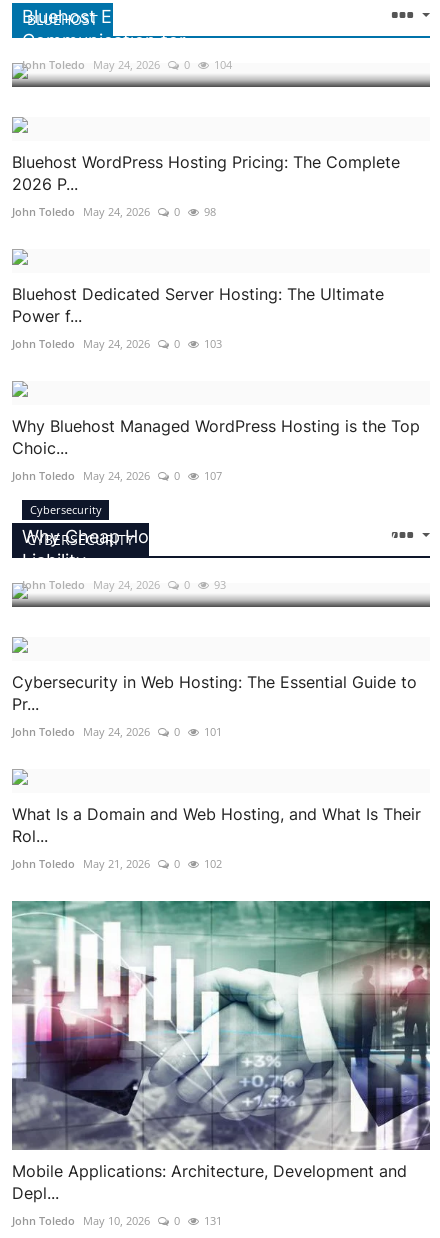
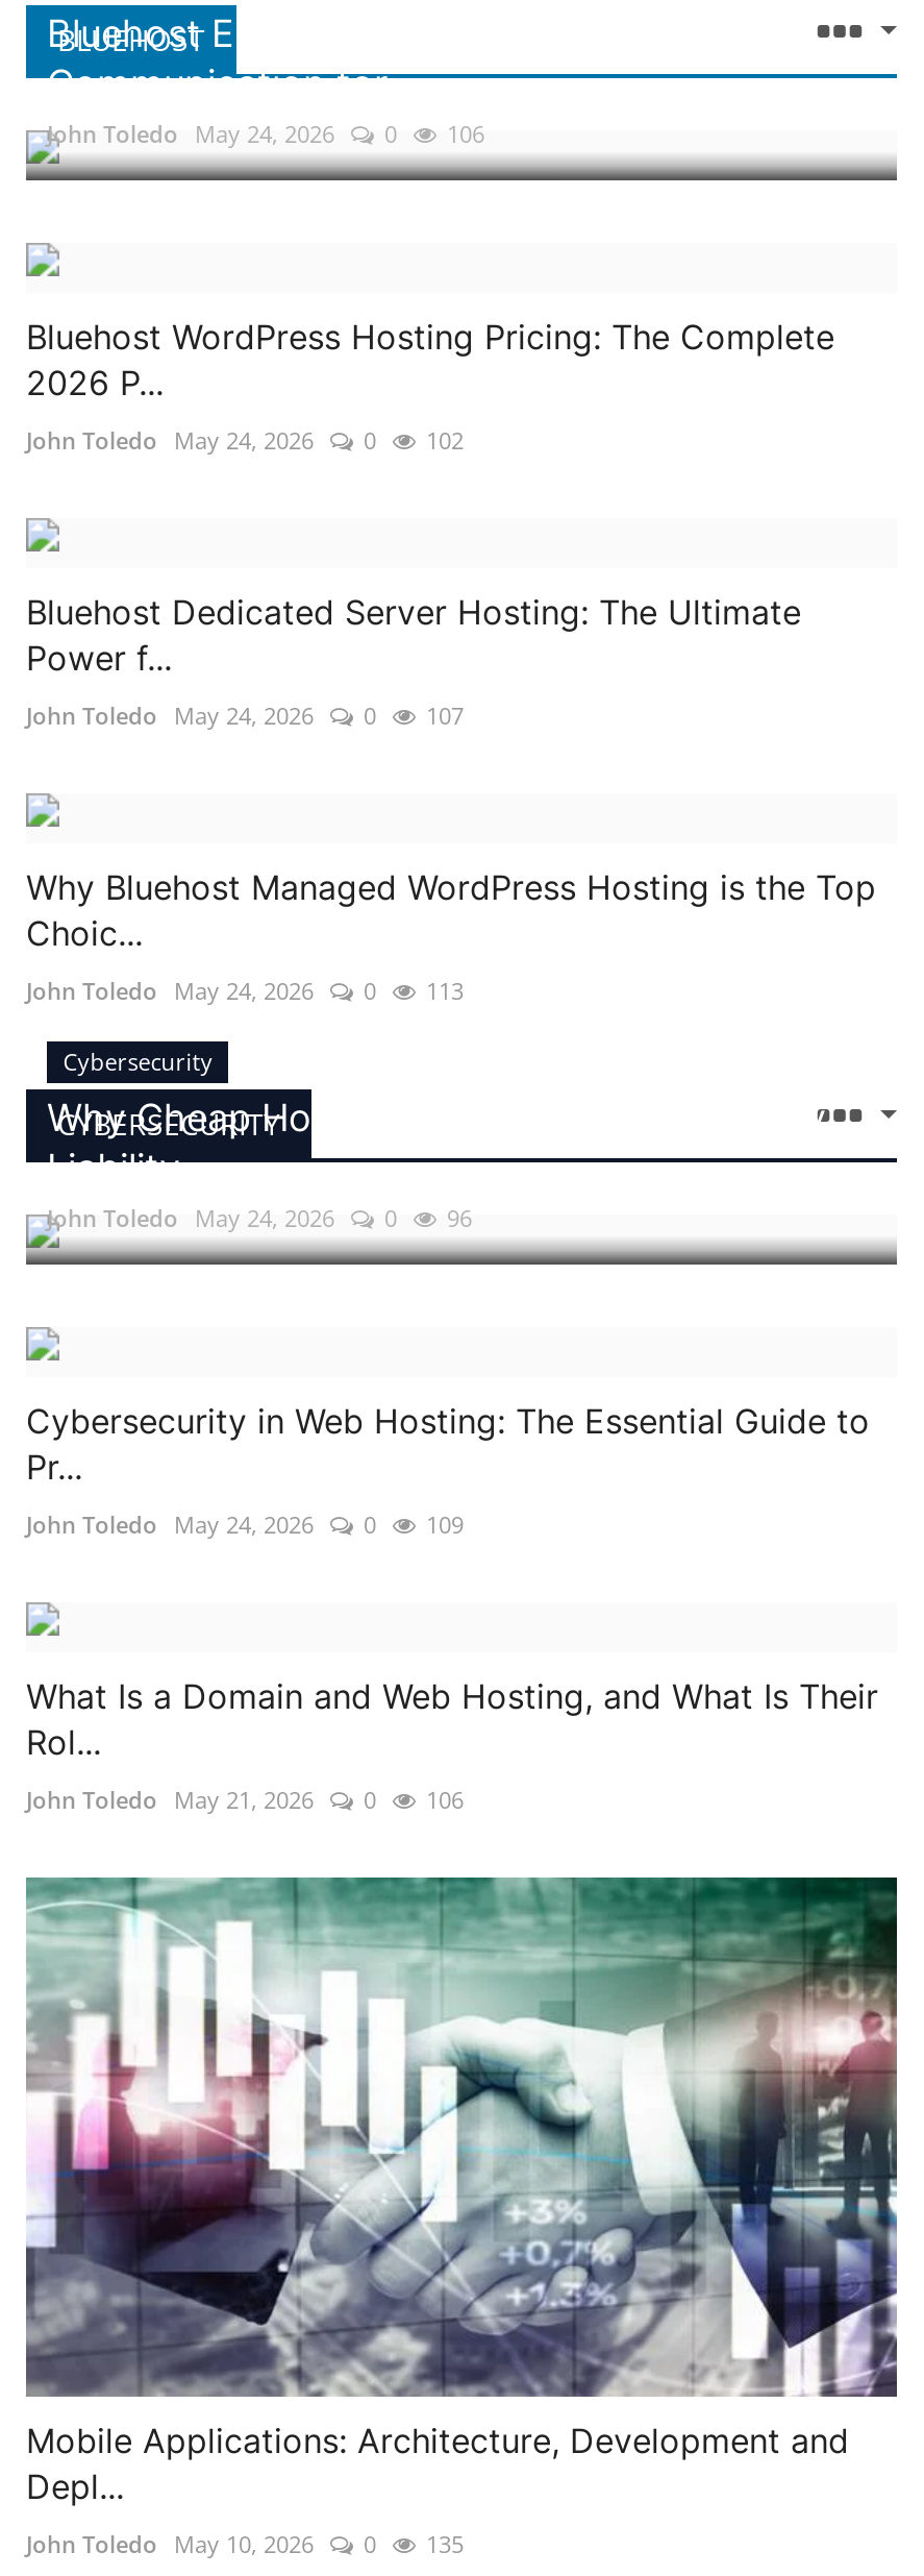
- John Toledo May 24, 2026 0 104
+ John Toledo May 24, 2026 0 106

- John Toledo May 24, 2026 0 98
+ John Toledo May 24, 2026 0 102

- John Toledo May 24, 2026 0 103
+ John Toledo May 24, 2026 0 107

- John Toledo May 24, 2026 0 107
+ John Toledo May 24, 2026 0 113

- John Toledo May 24, 2026 0 93
+ John Toledo May 24, 2026 0 96

- John Toledo May 24, 2026 0 101
+ John Toledo May 24, 2026 0 109

- John Toledo May 21, 2026 0 102
+ John Toledo May 21, 2026 0 106

- John Toledo May 10, 2026 0 131
+ John Toledo May 10, 2026 0 135
